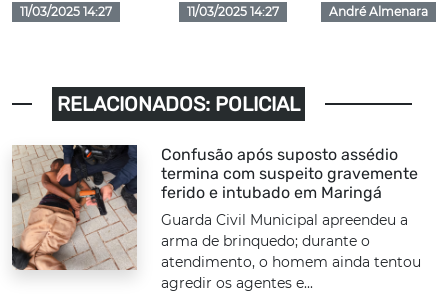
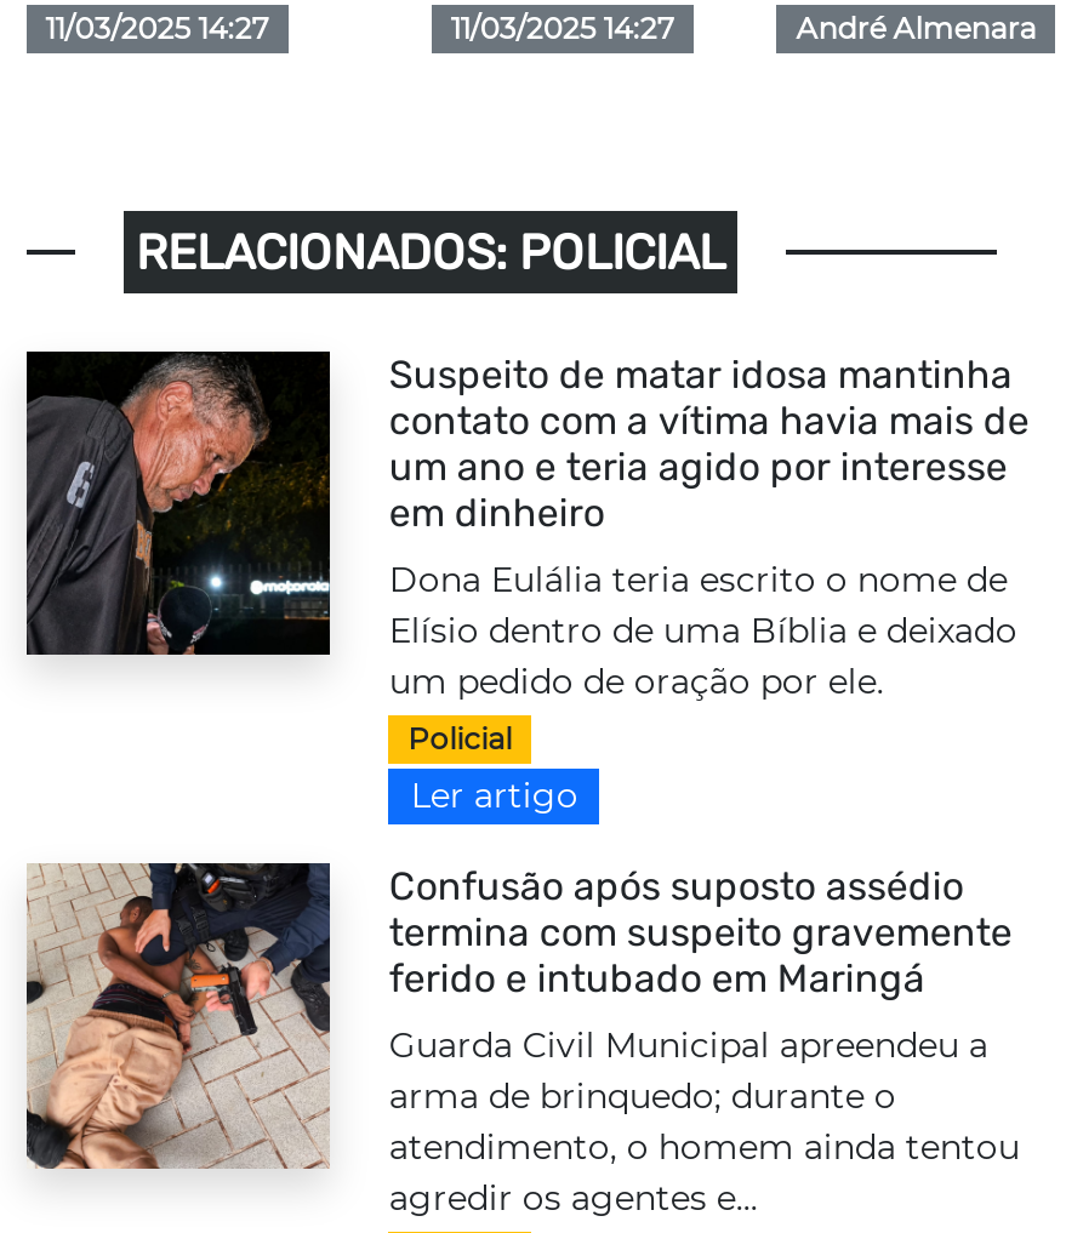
+ [image]
+ Suspeito de matar idosa mantinha
+ contato com a vítima havia mais de
+ um ano e teria agido por interesse
+ em dinheiro
+ Dona Eulália teria escrito o nome de
+ Elísio dentro de uma Bíblia e deixado
+ um pedido de oração por ele.
+ Policial
+ Ler artigo
